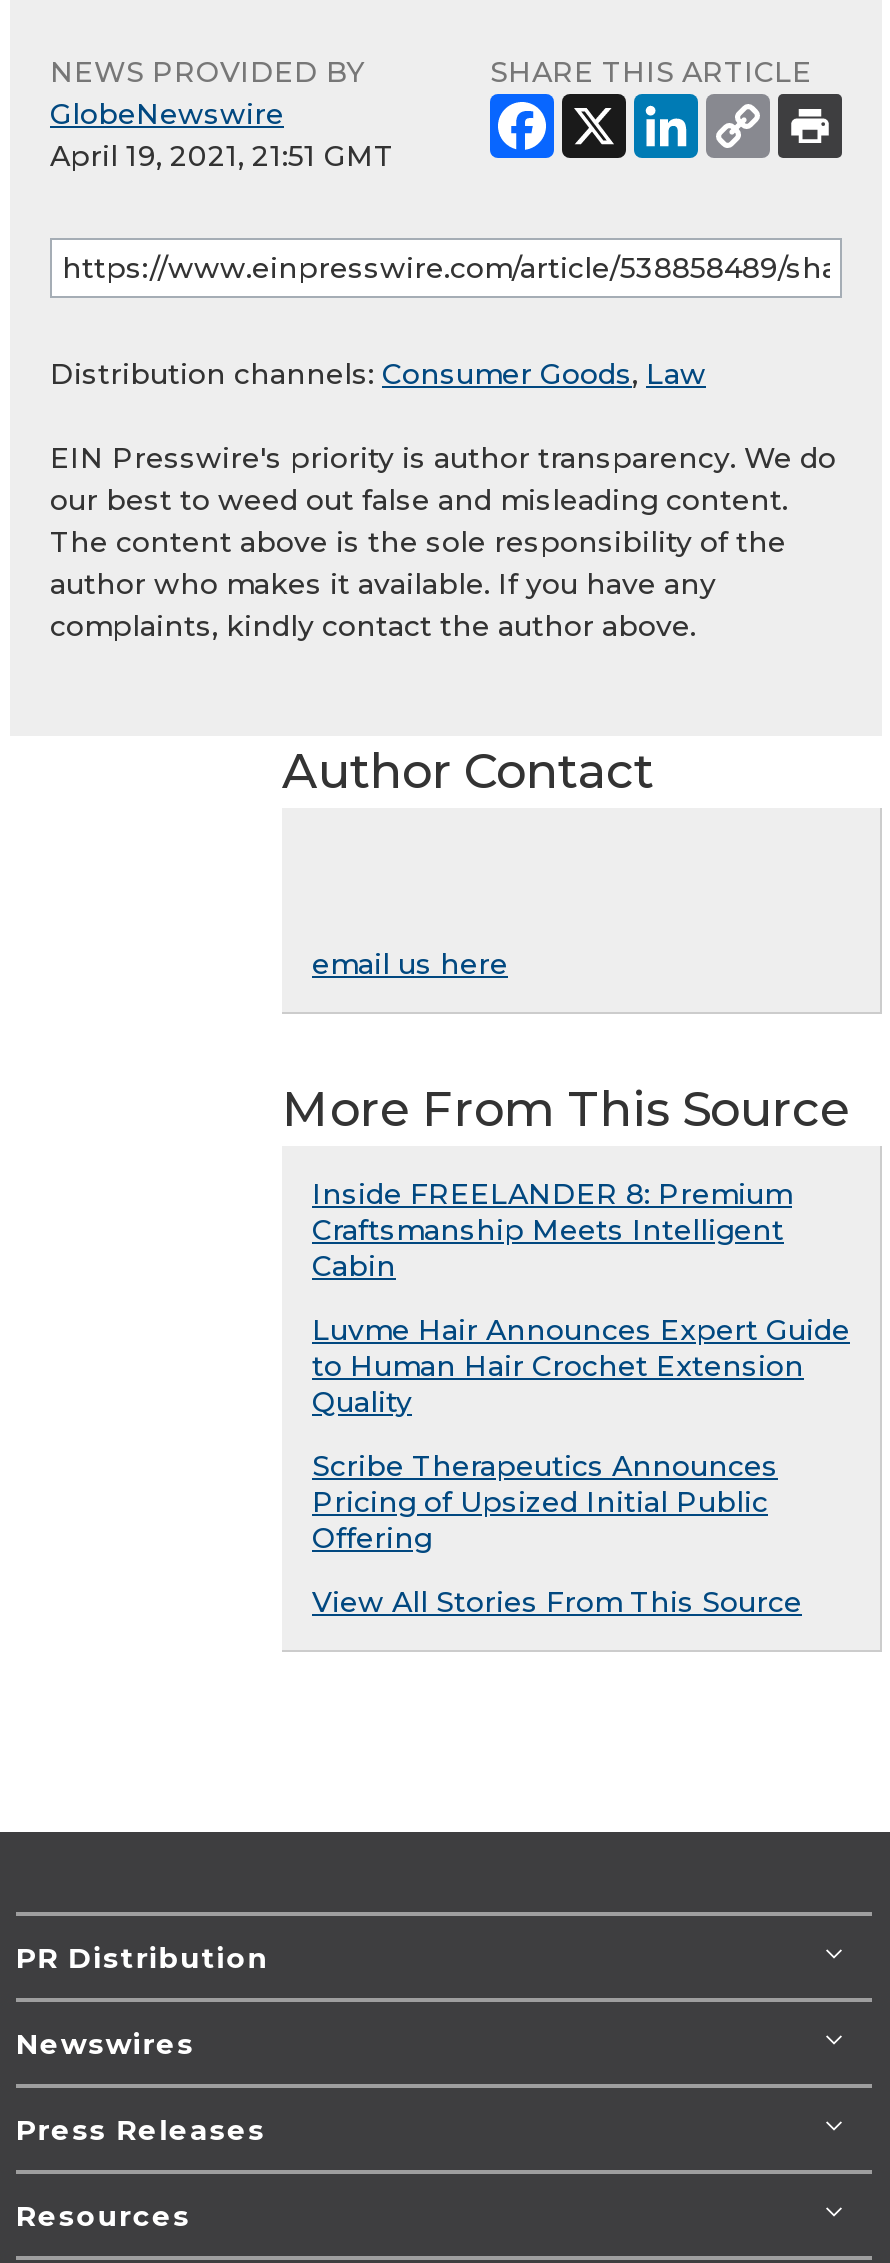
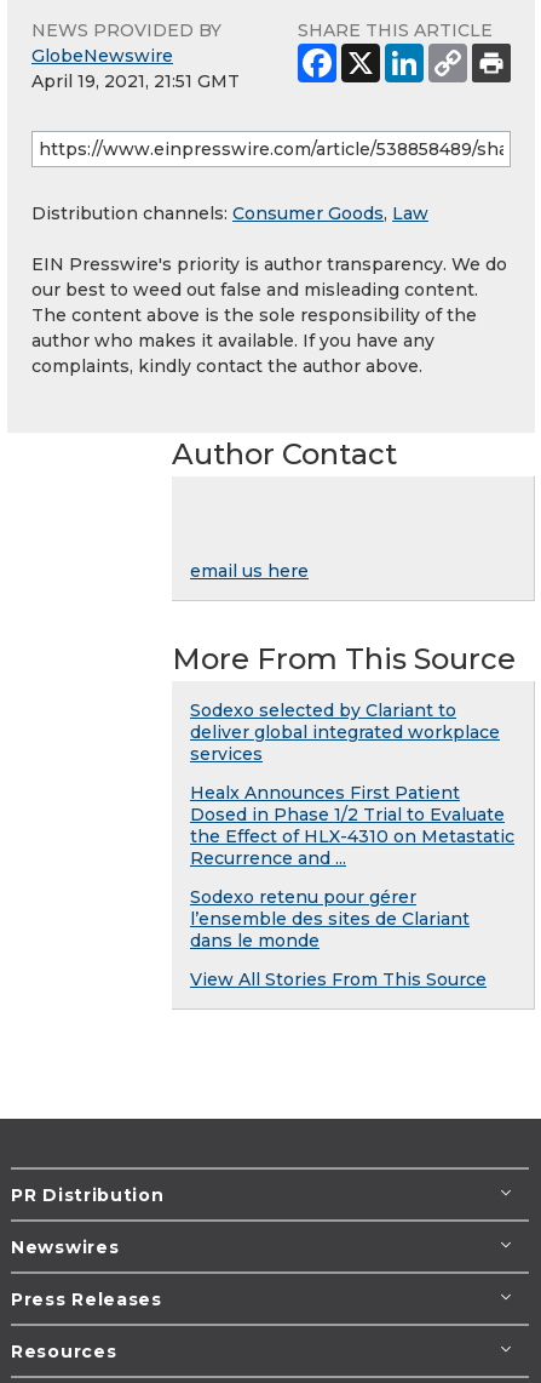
- Inside FREELANDER 8: Premium
- Craftsmanship Meets Intelligent
- Cabin
+ Sodexo selected by Clariant to
+ deliver global integrated workplace
+ services

- Luvme Hair Announces Expert Guide
- to Human Hair Crochet Extension
- Quality
+ Healx Announces First Patient
+ Dosed in Phase 1/2 Trial to Evaluate
+ the Effect of HLX-4310 on Metastatic
+ Recurrence and ...

- Scribe Therapeutics Announces
- Pricing of Upsized Initial Public
- Offering
+ Sodexo retenu pour gérer
+ l’ensemble des sites de Clariant
+ dans le monde
